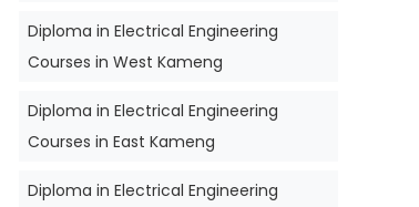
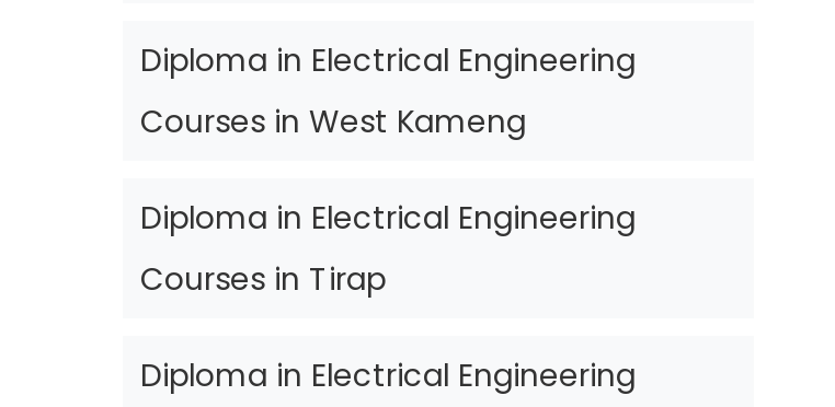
- Courses in East Kameng
+ Courses in Tirap
